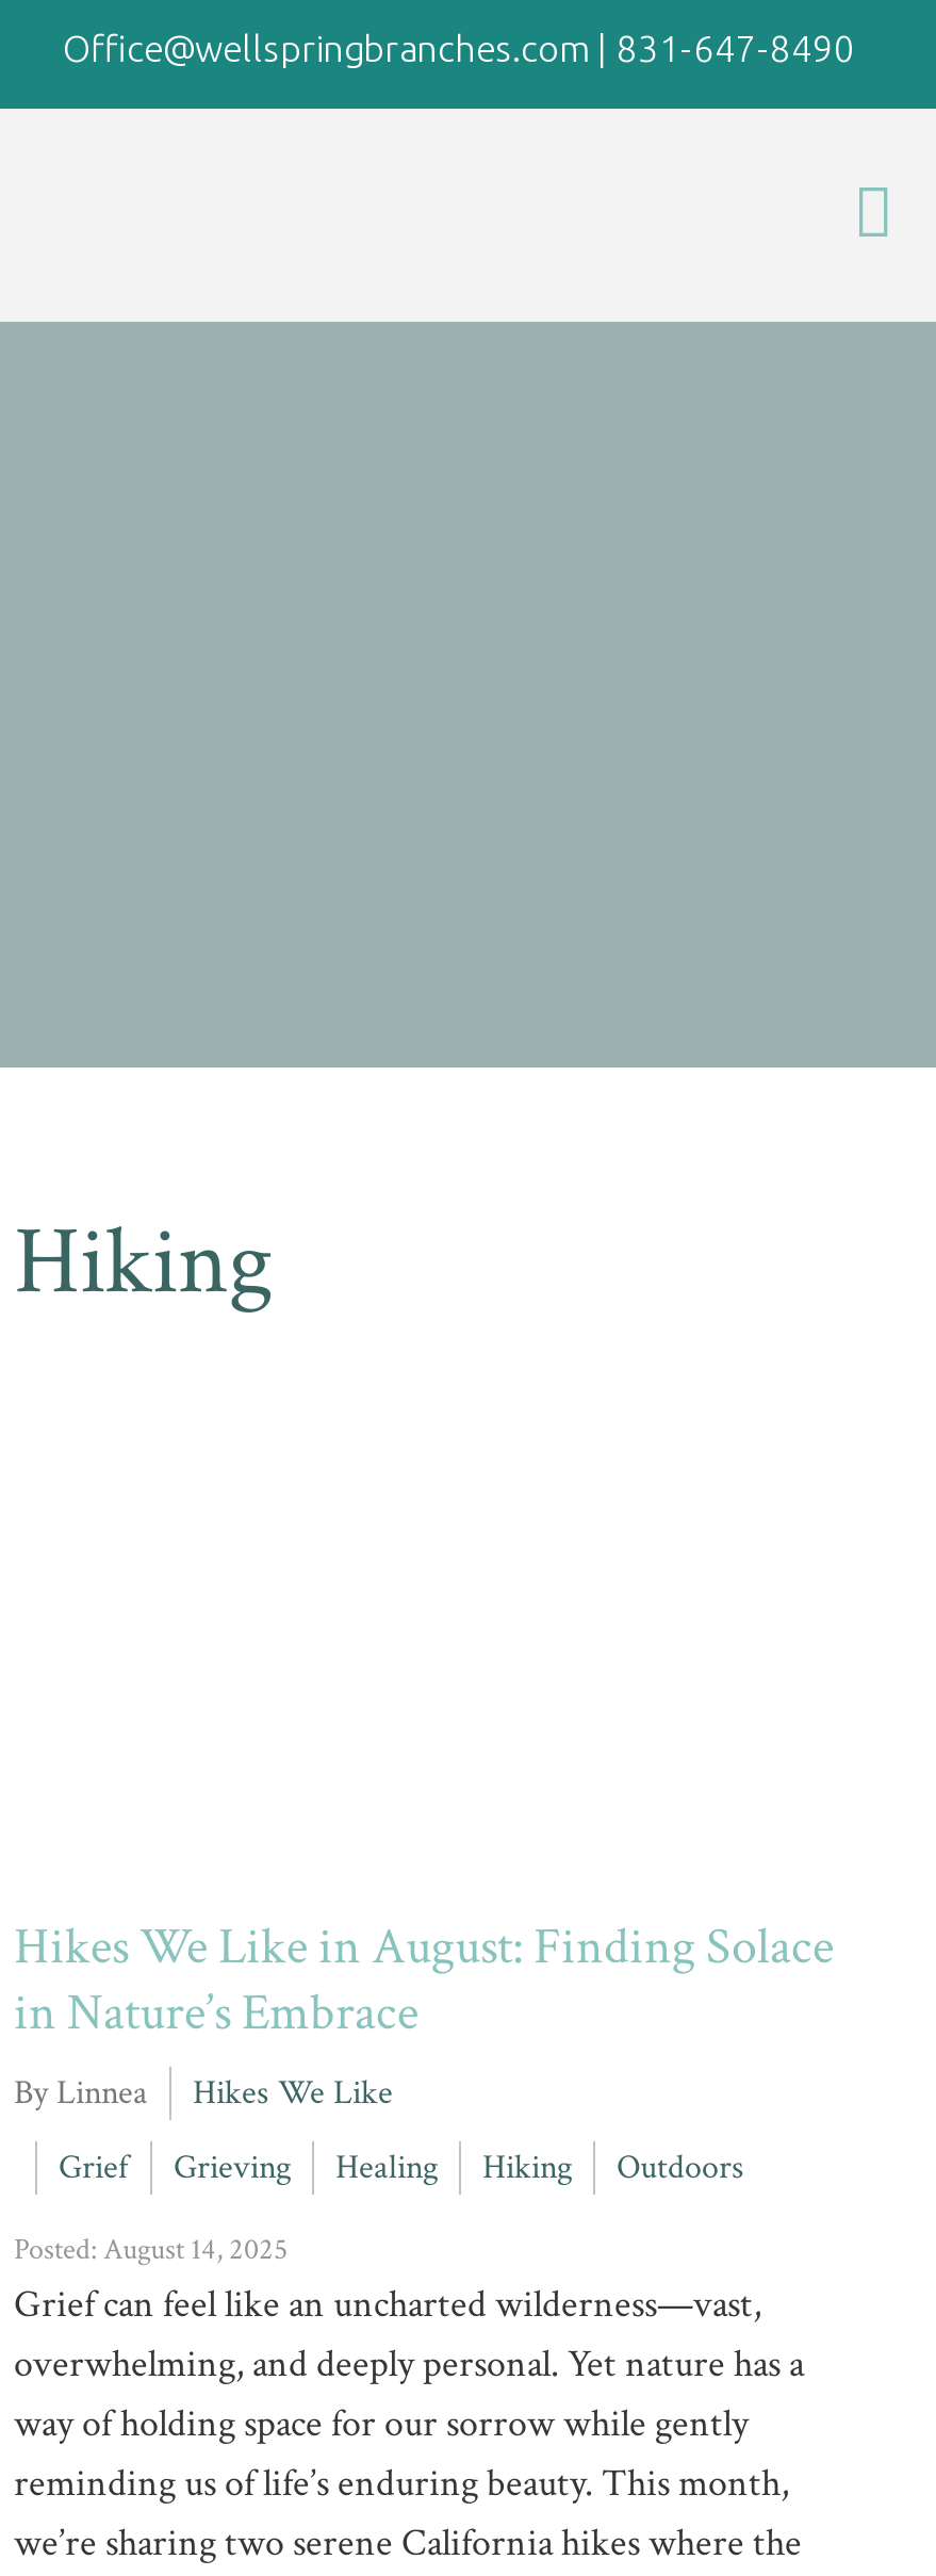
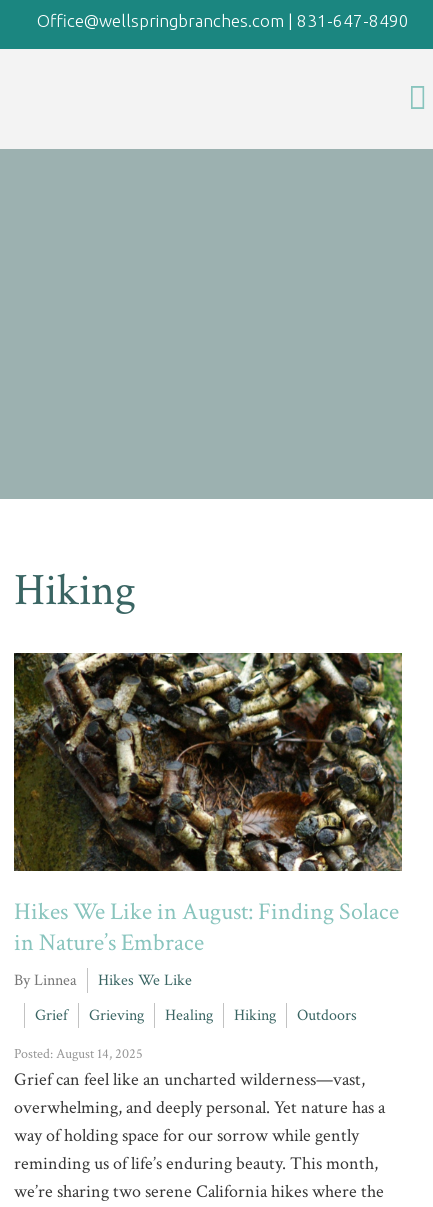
+ [image]
